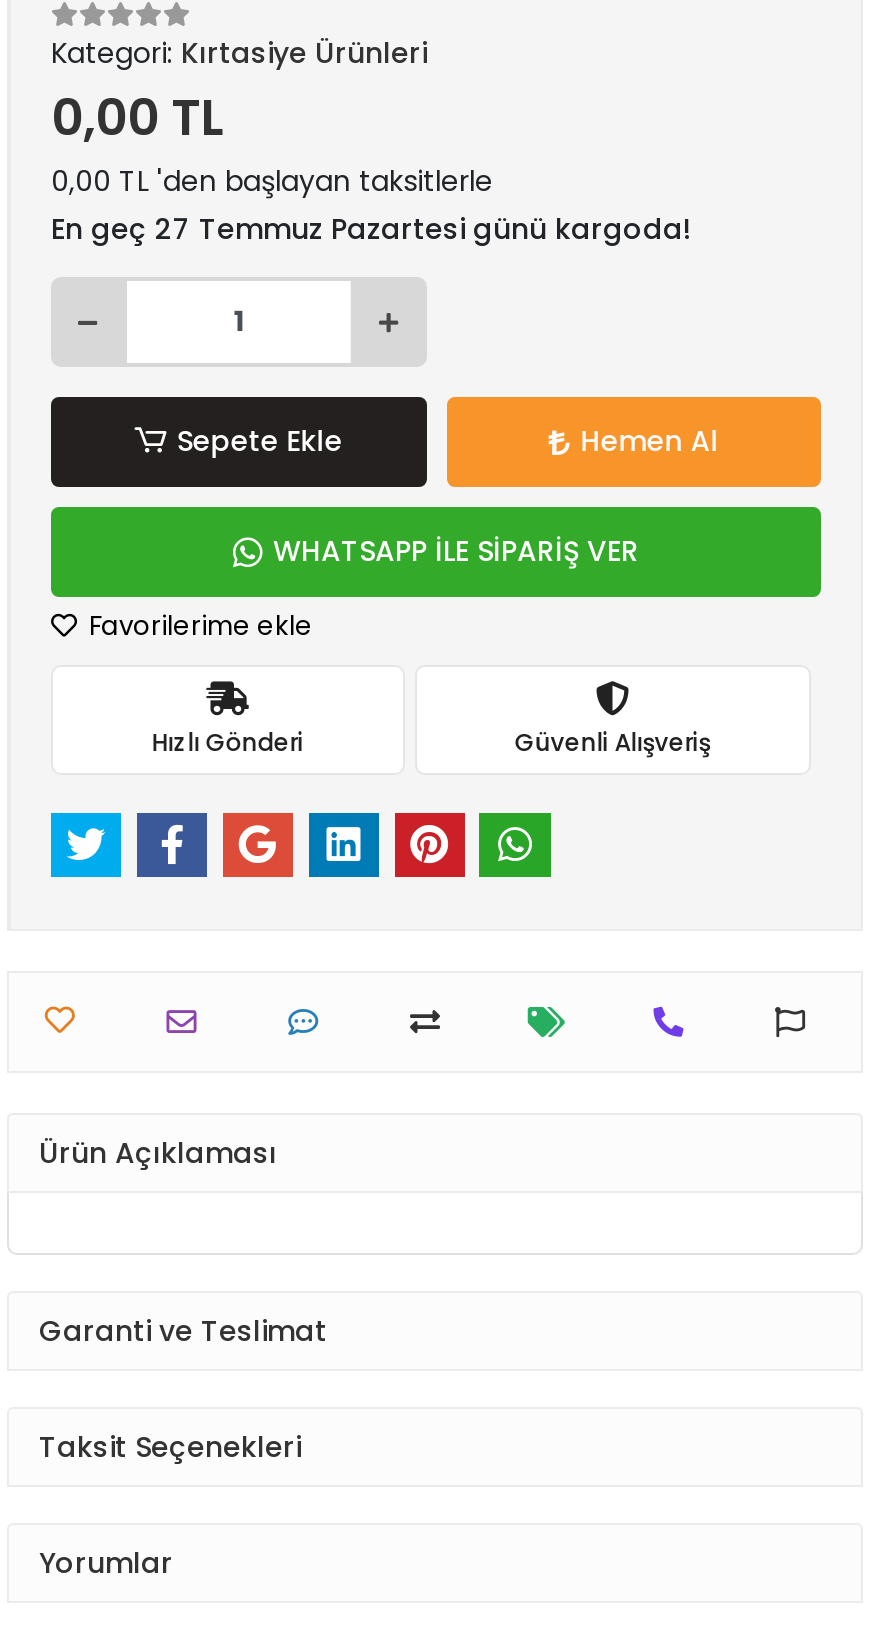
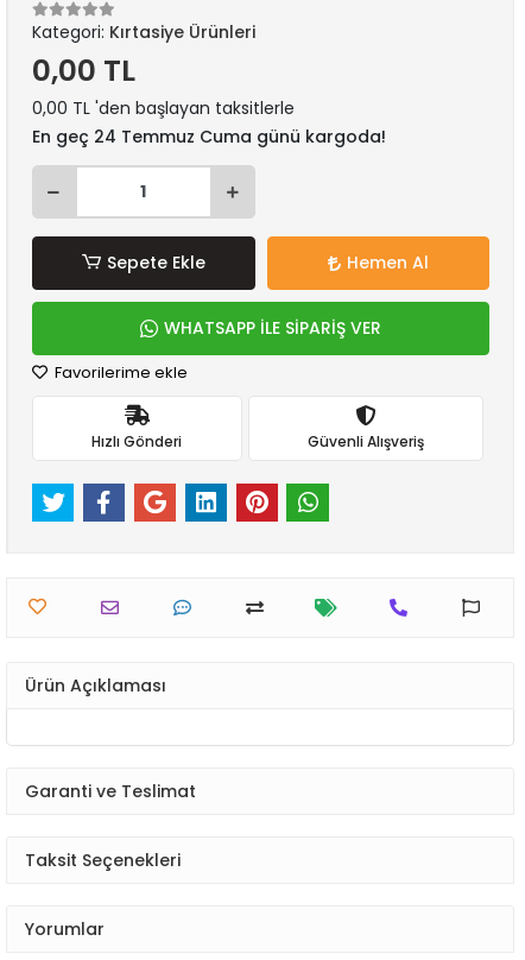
- En geç 27 Temmuz Pazartesi günü kargoda!
+ En geç 24 Temmuz Cuma günü kargoda!
